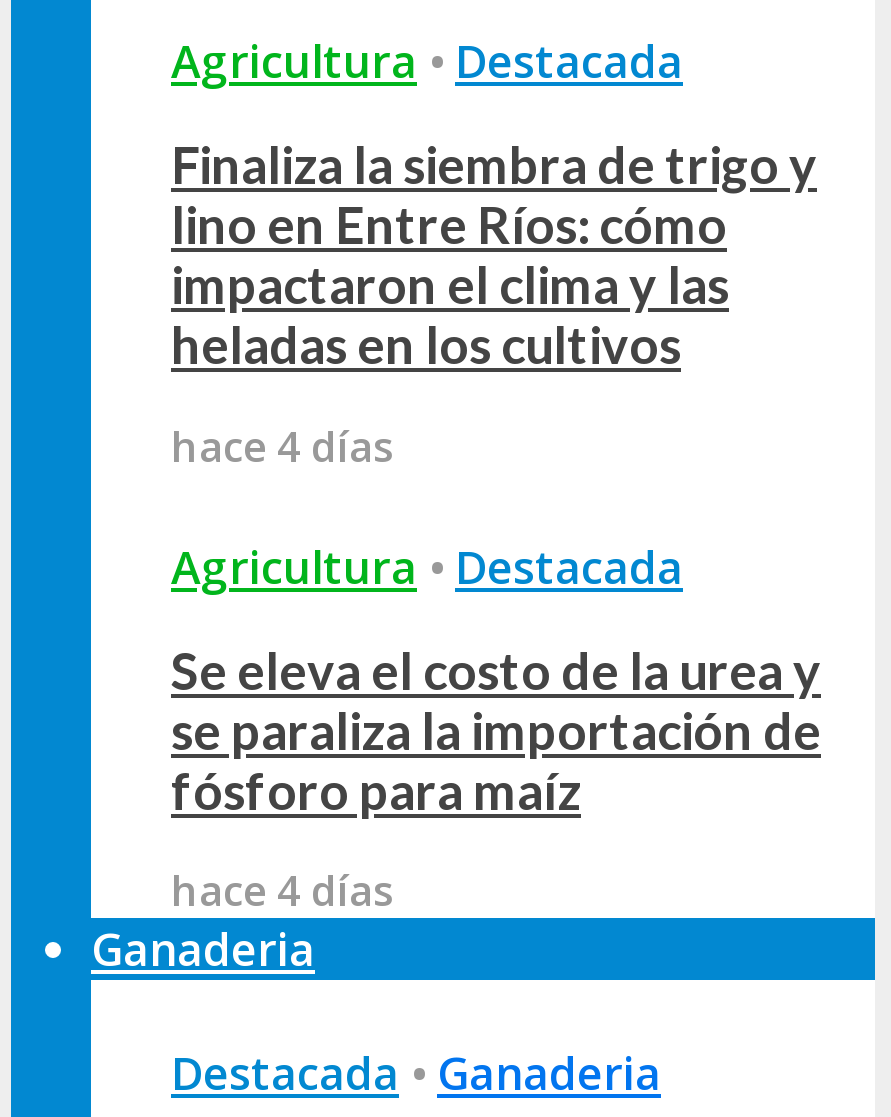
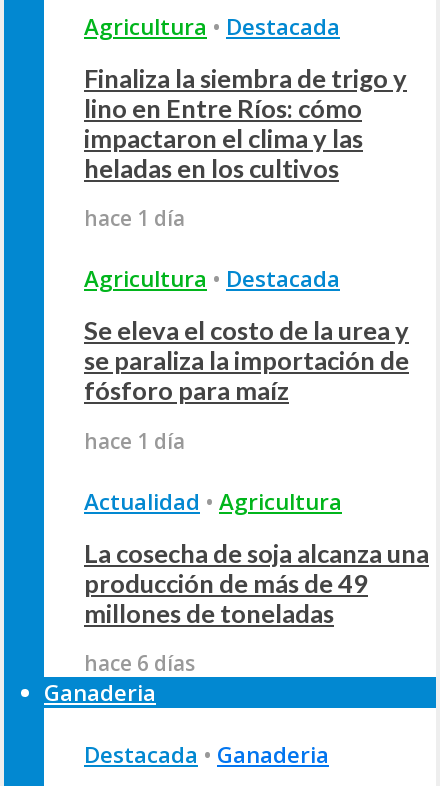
- hace 4 días
+ hace 1 día

- hace 4 días
+ hace 1 día
+ Actualidad • Agricultura
+ La cosecha de soja alcanza una
+ producción de más de 49
+ millones de toneladas
+ hace 6 días
